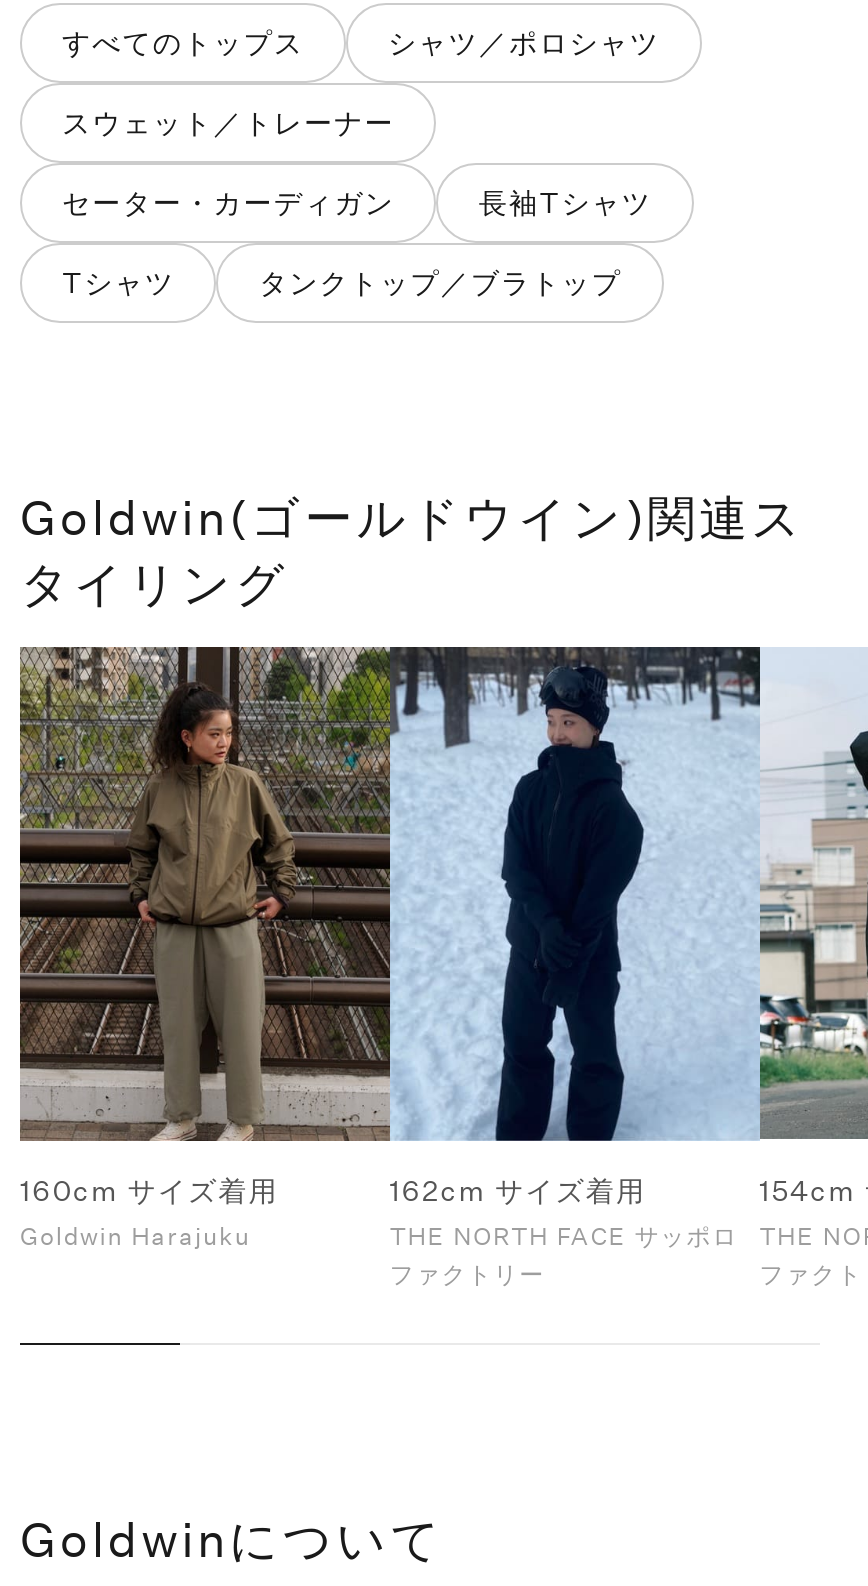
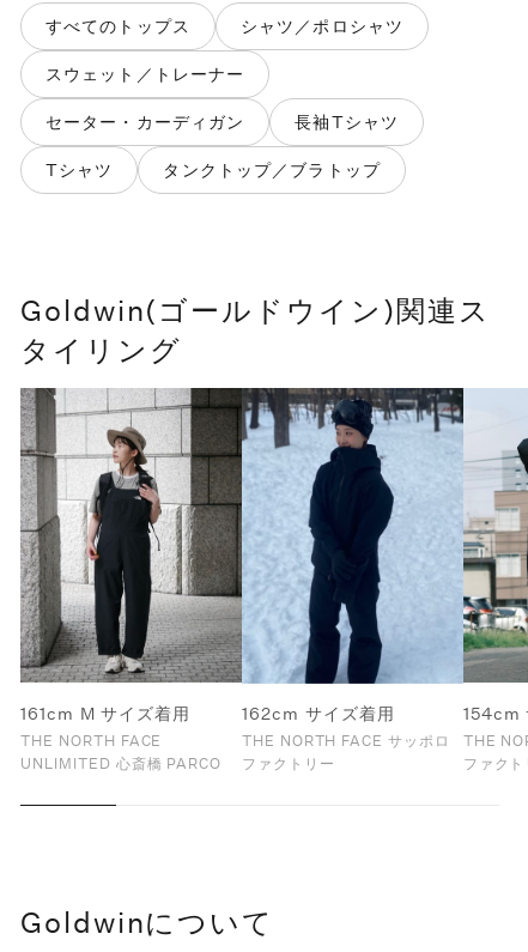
- [image]
- 160cm サイズ着用
- Goldwin Harajuku
+ [image]
+ 161cm M サイズ着用
+ THE NORTH FACE
+ UNLIMITED 心斎橋 PARCO
